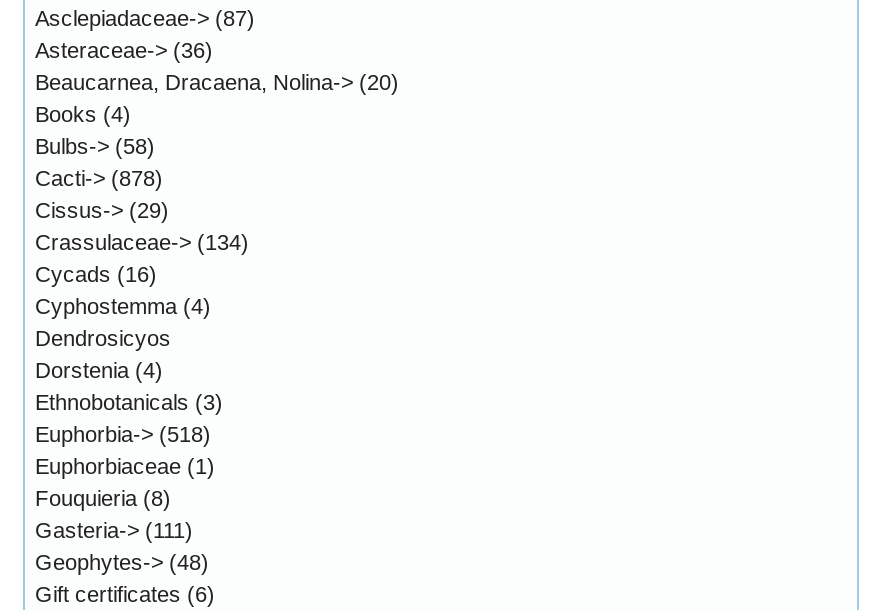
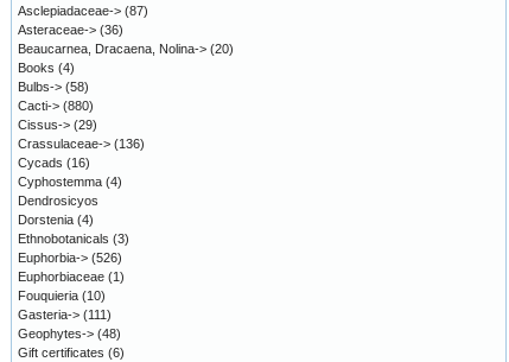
- Cacti-> (878)
+ Cacti-> (880)

- Crassulaceae-> (134)
+ Crassulaceae-> (136)

- Euphorbia-> (518)
+ Euphorbia-> (526)

- Fouquieria (8)
+ Fouquieria (10)
